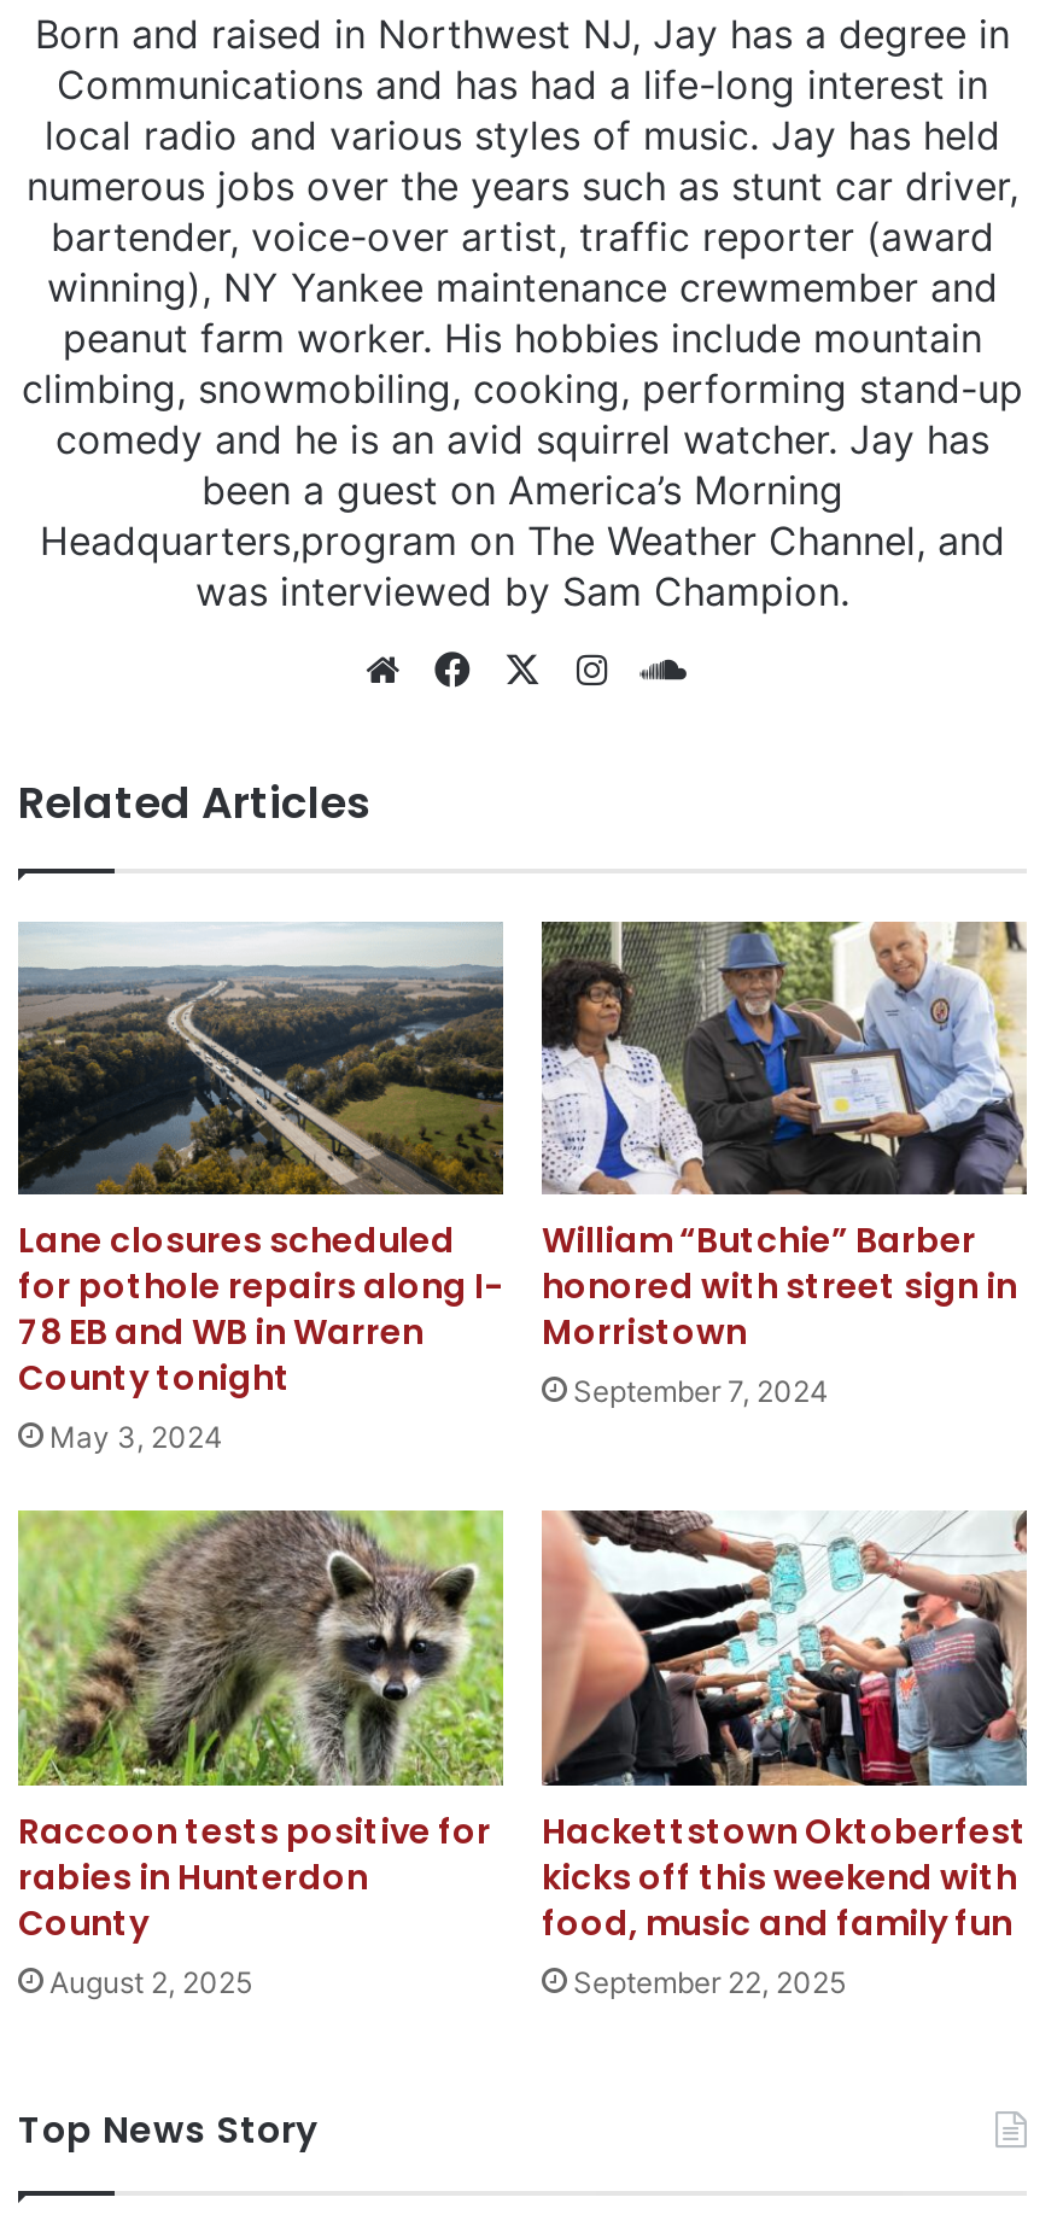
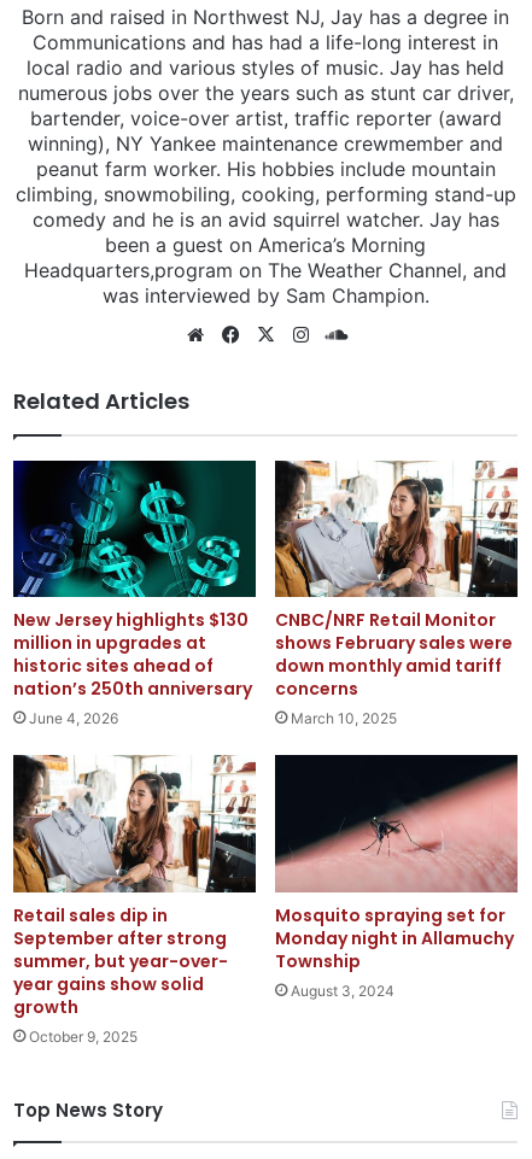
- [image]
+ [image]

- [image]
- William “Butchie” Barber
- honored with street sign in
- Morristown
- September 7, 2024
+ [image]
+ CNBC/NRF Retail Monitor
+ shows February sales were
+ down monthly amid tariff
+ concerns
+ March 10, 2025

- Lane closures scheduled
- for pothole repairs along I-
- 78 EB and WB in Warren
- County tonight
- May 3, 2024
+ New Jersey highlights $130
+ million in upgrades at
+ historic sites ahead of
+ nation’s 250th anniversary
+ June 4, 2026

- [image]
- Raccoon tests positive for
- rabies in Hunterdon
- County
- August 2, 2025
+ [image]
+ Retail sales dip in
+ September after strong
+ summer, but year-over-
+ year gains show solid
+ growth
+ October 9, 2025

- [image]
+ [image]

- Hackettstown Oktoberfest
- kicks off this weekend with
- food, music and family fun
- September 22, 2025
+ Mosquito spraying set for
+ Monday night in Allamuchy
+ Township
+ August 3, 2024
